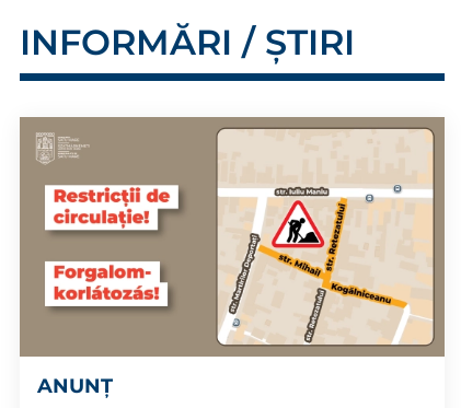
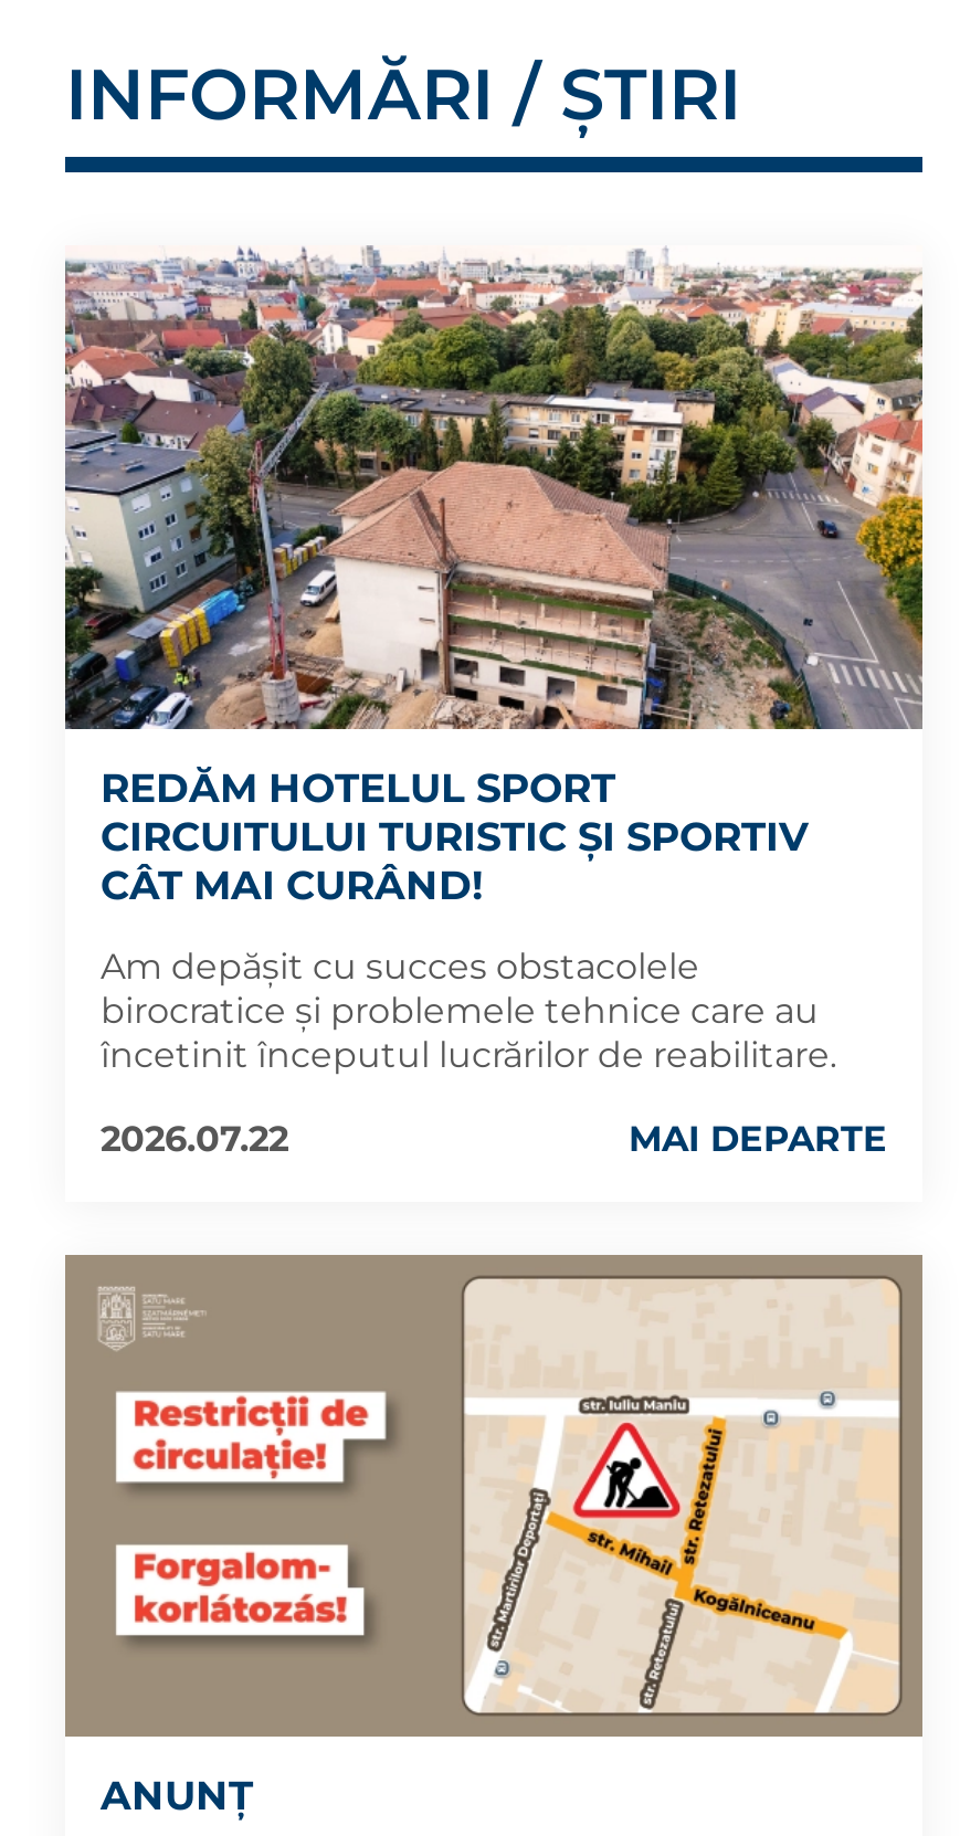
+ [image]
+ REDĂM HOTELUL SPORT
+ CIRCUITULUI TURISTIC ȘI SPORTIV
+ CÂT MAI CURÂND!
+ Am depășit cu succes obstacolele
+ birocratice și problemele tehnice care au
+ încetinit începutul lucrărilor de reabilitare.
+ 2026.07.22
+ MAI DEPARTE
